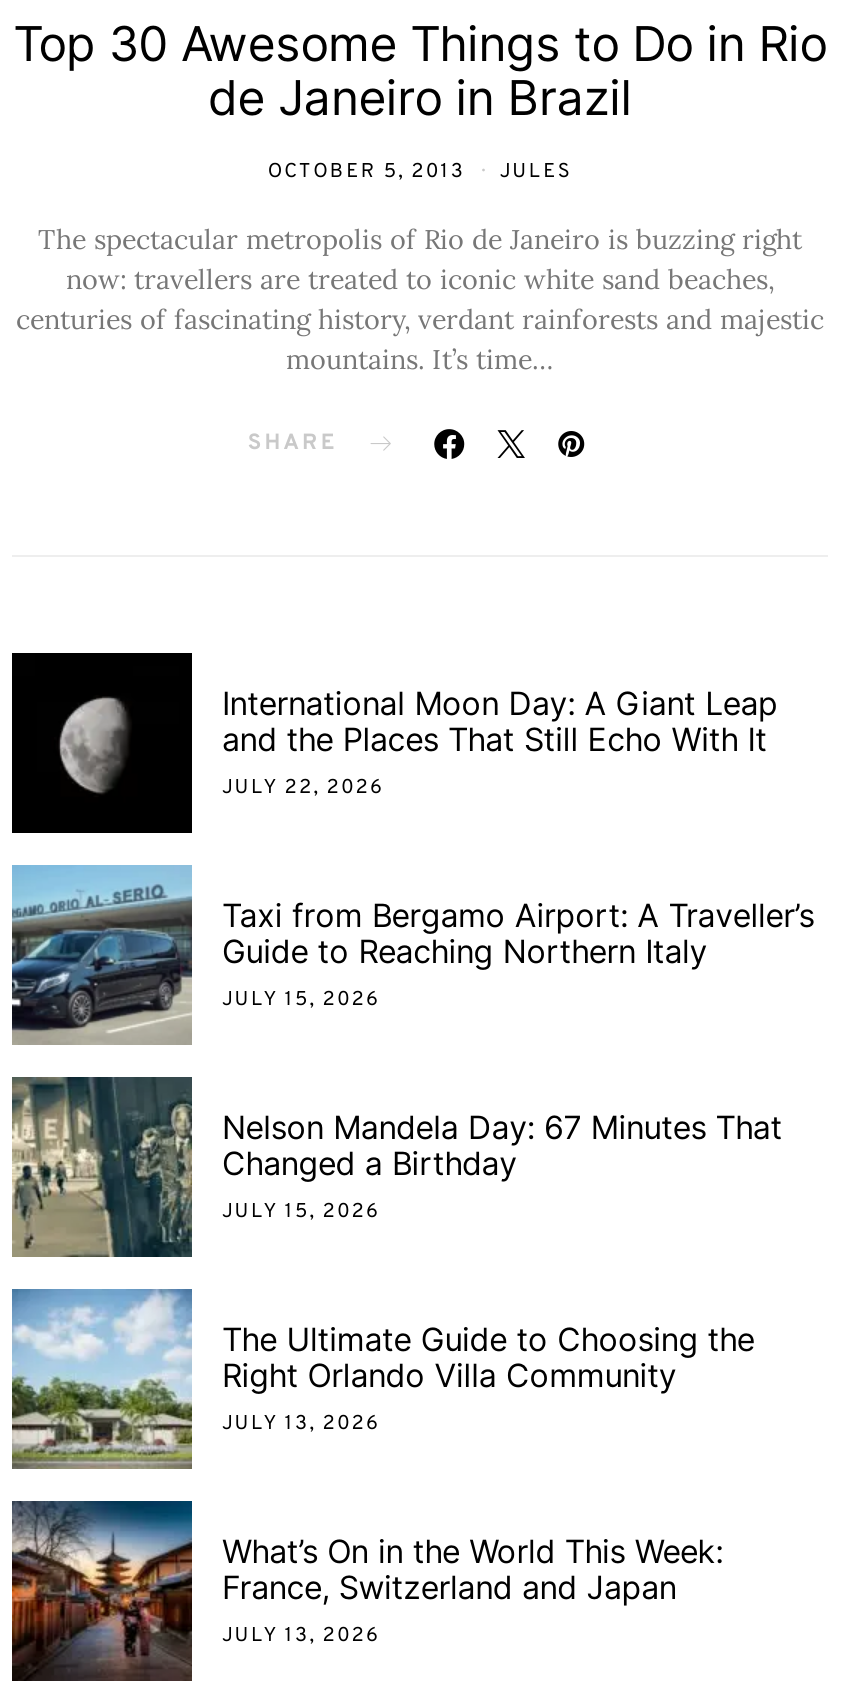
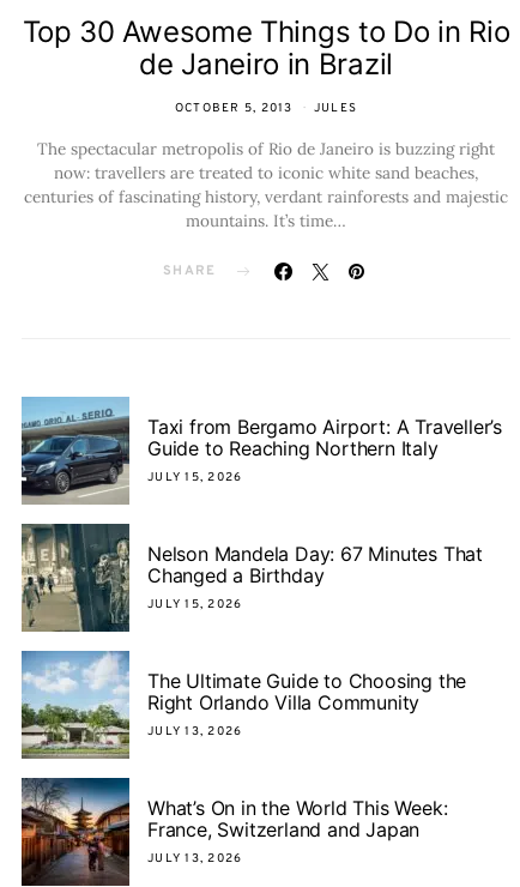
- [image]
- International Moon Day: A Giant Leap
- and the Places That Still Echo With It
- JULY 22, 2026
